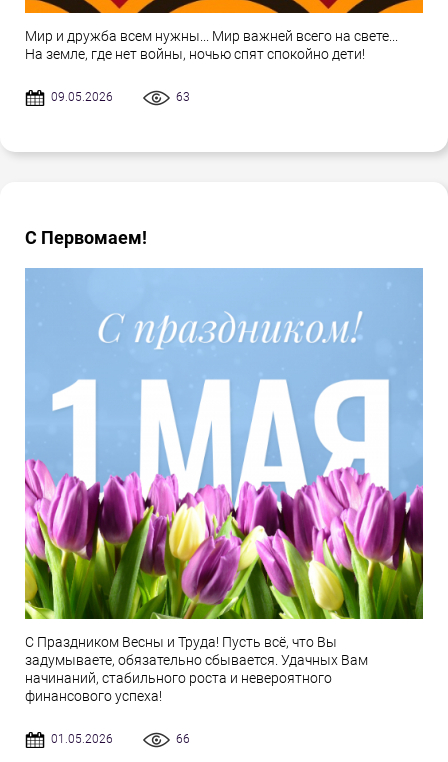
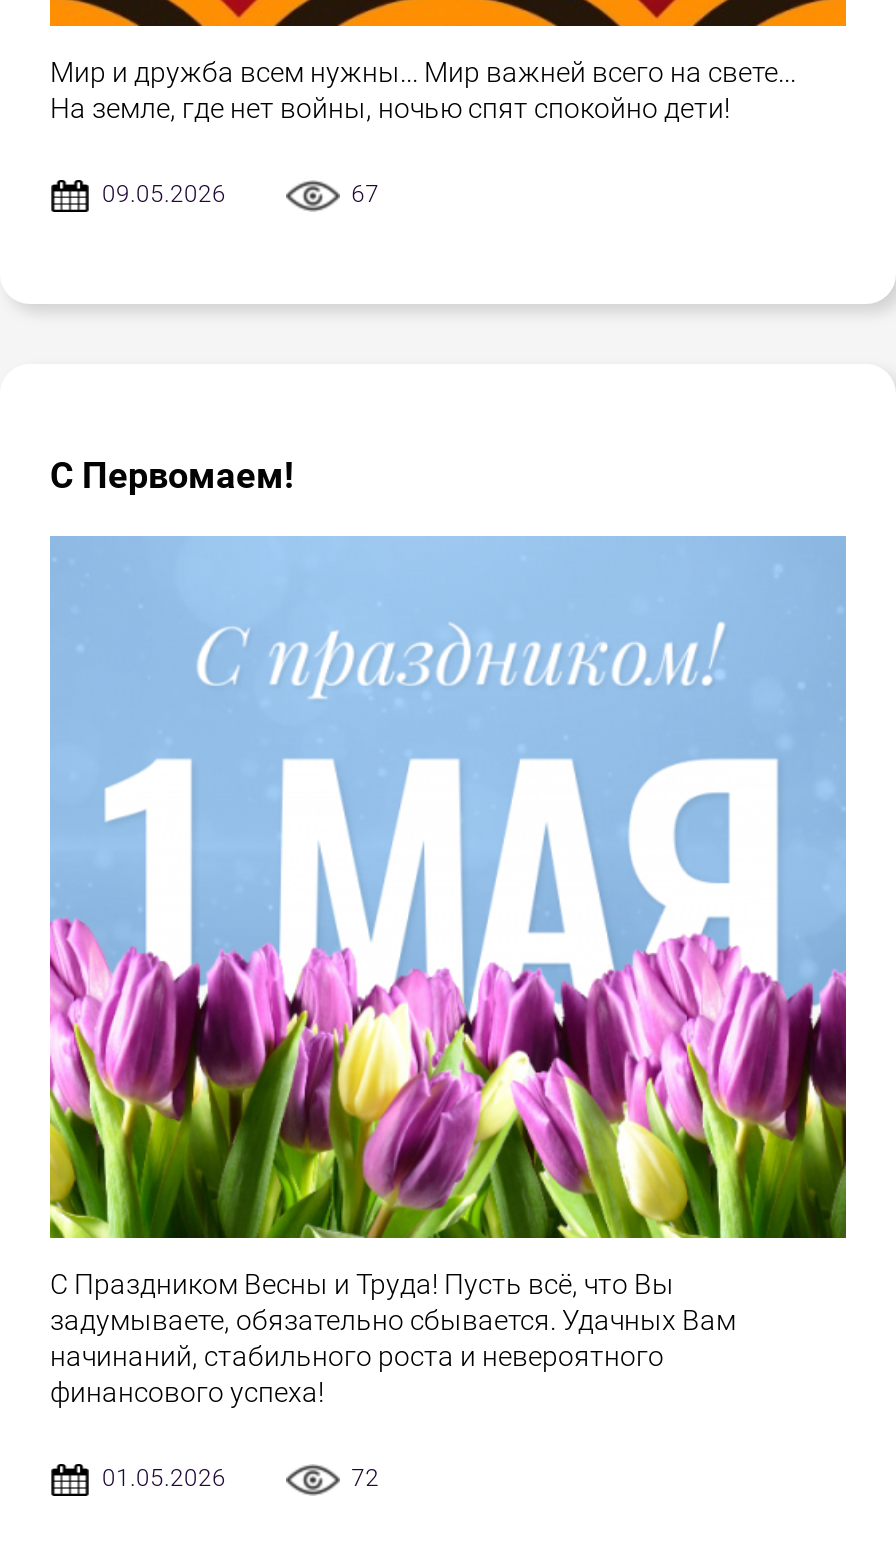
- 63
+ 67

- 66
+ 72
